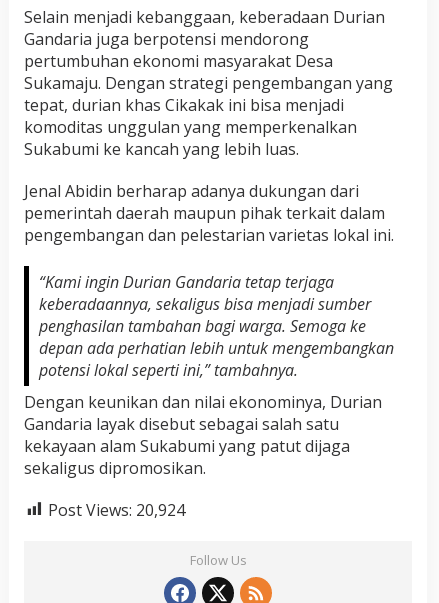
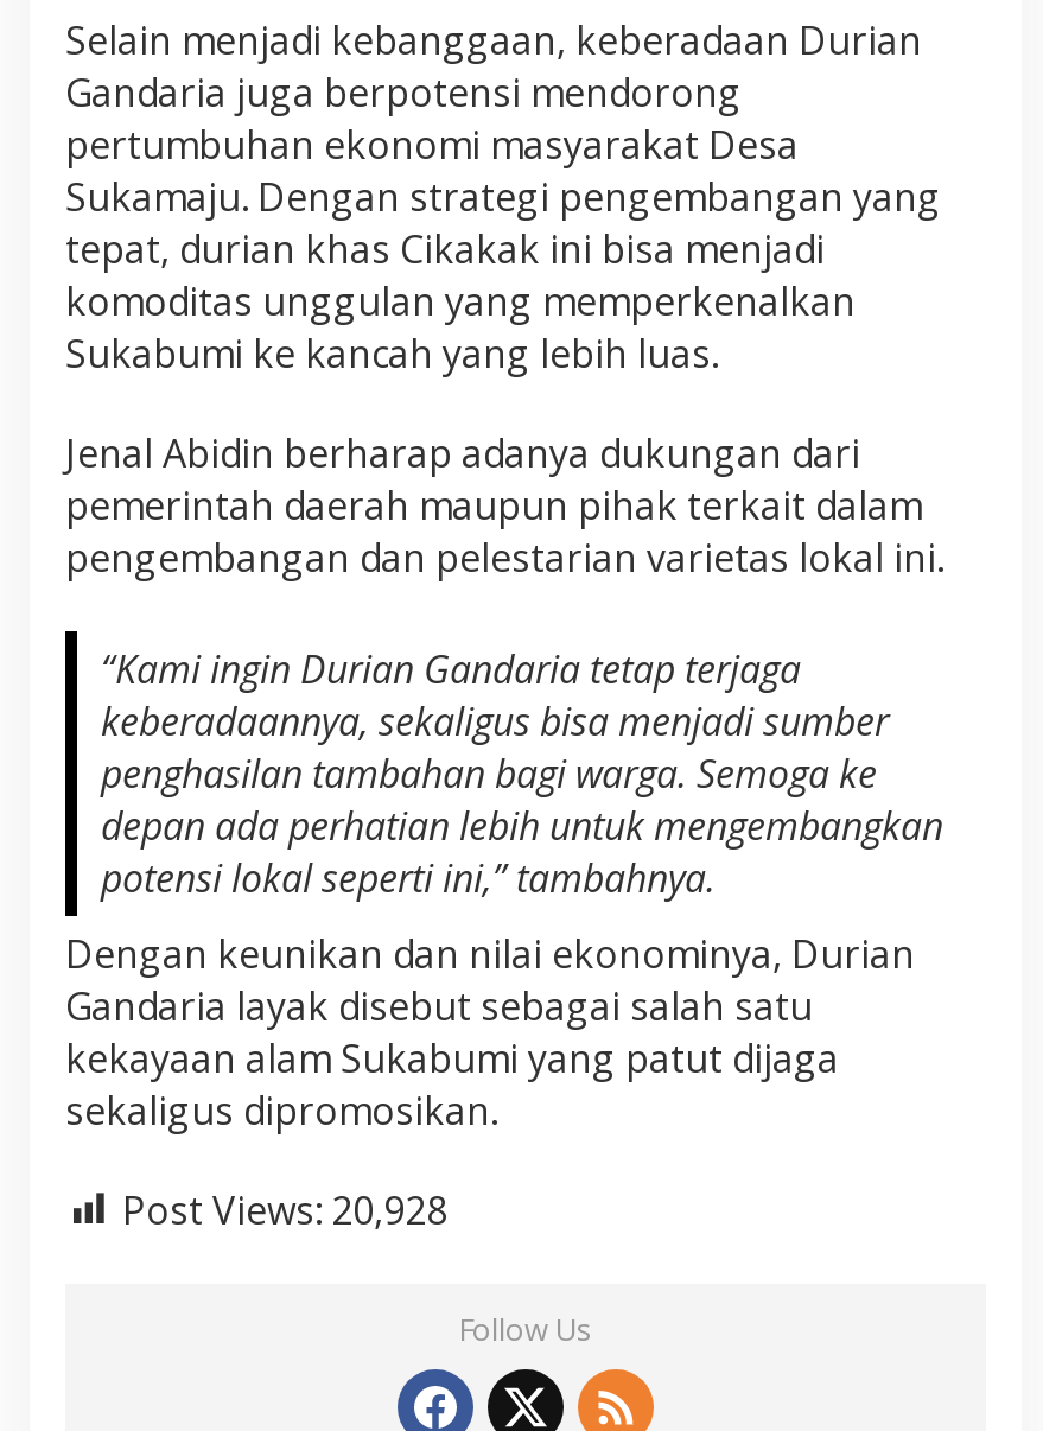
- Post Views: 20,924
+ Post Views: 20,928
